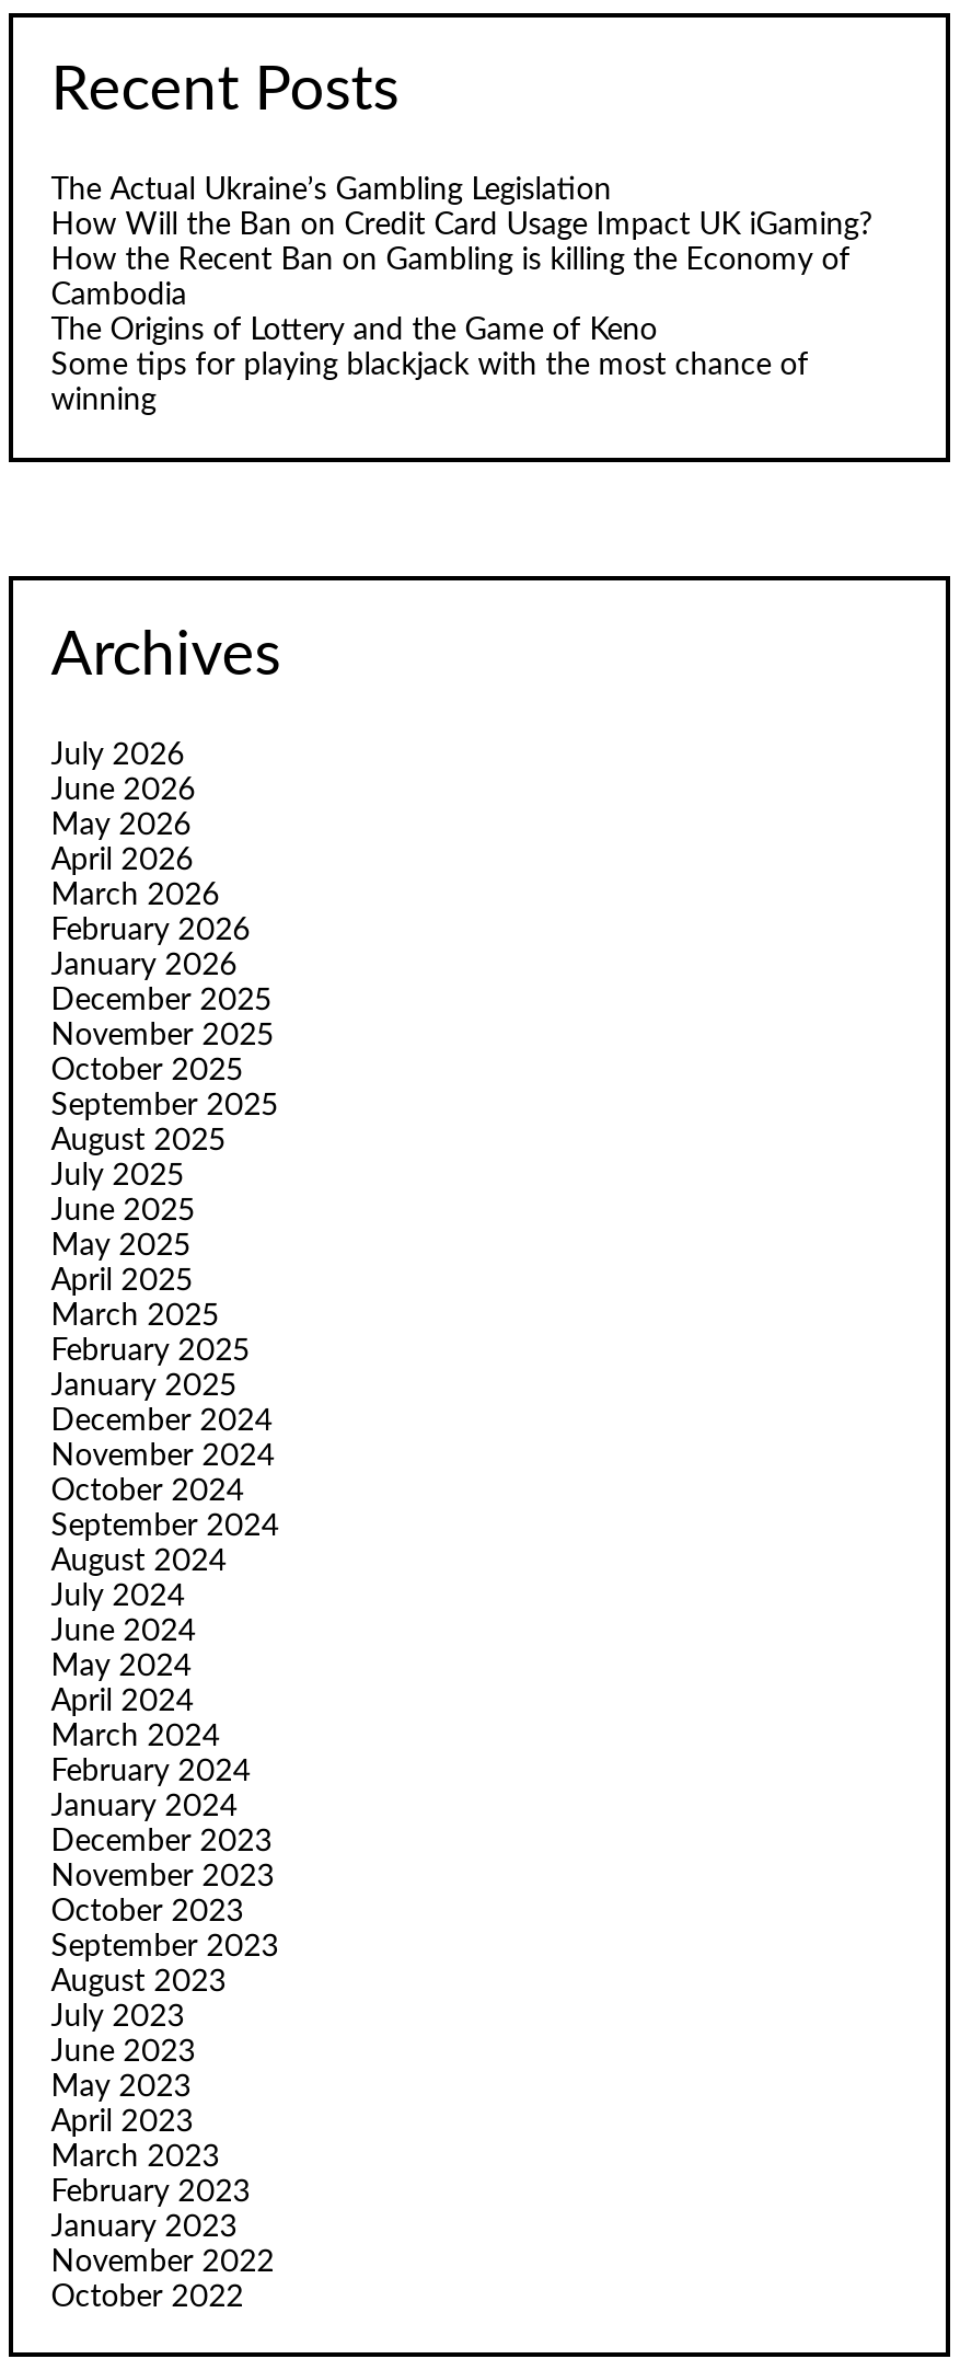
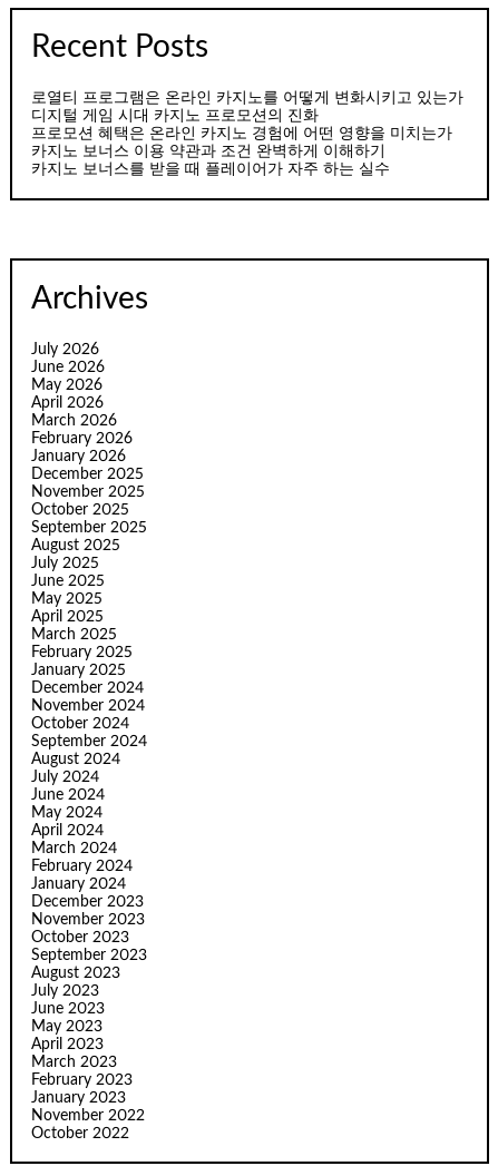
- The Actual Ukraine’s Gambling Legislation
- How Will the Ban on Credit Card Usage Impact UK iGaming?
- How the Recent Ban on Gambling is killing the Economy of
- Cambodia
- The Origins of Lottery and the Game of Keno
- Some tips for playing blackjack with the most chance of
- winning
+ 로열티 프로그램은 온라인 카지노를 어떻게 변화시키고 있는가
+ 디지털 게임 시대 카지노 프로모션의 진화
+ 프로모션 혜택은 온라인 카지노 경험에 어떤 영향을 미치는가
+ 카지노 보너스 이용 약관과 조건 완벽하게 이해하기
+ 카지노 보너스를 받을 때 플레이어가 자주 하는 실수
